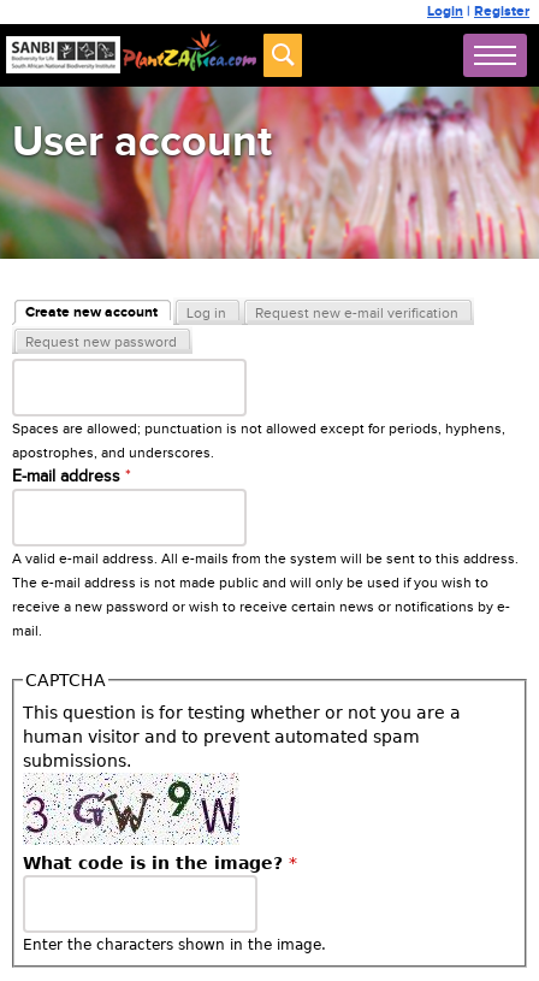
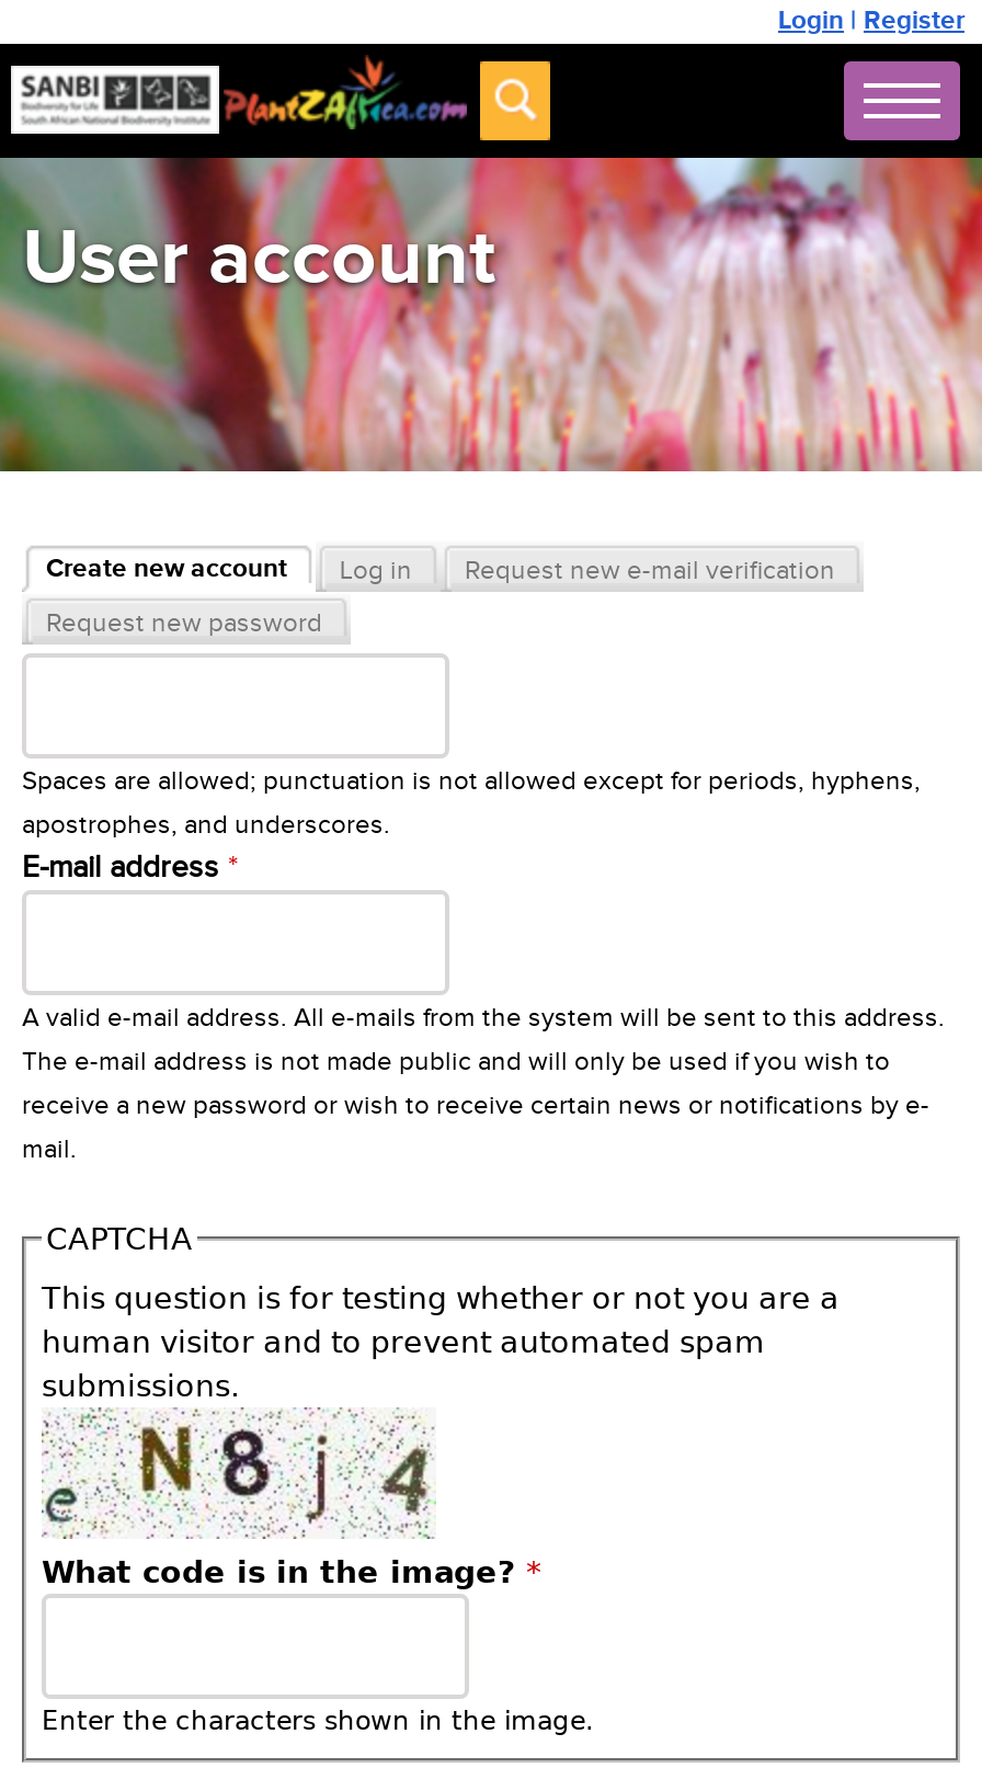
- [image]
+ [image]
